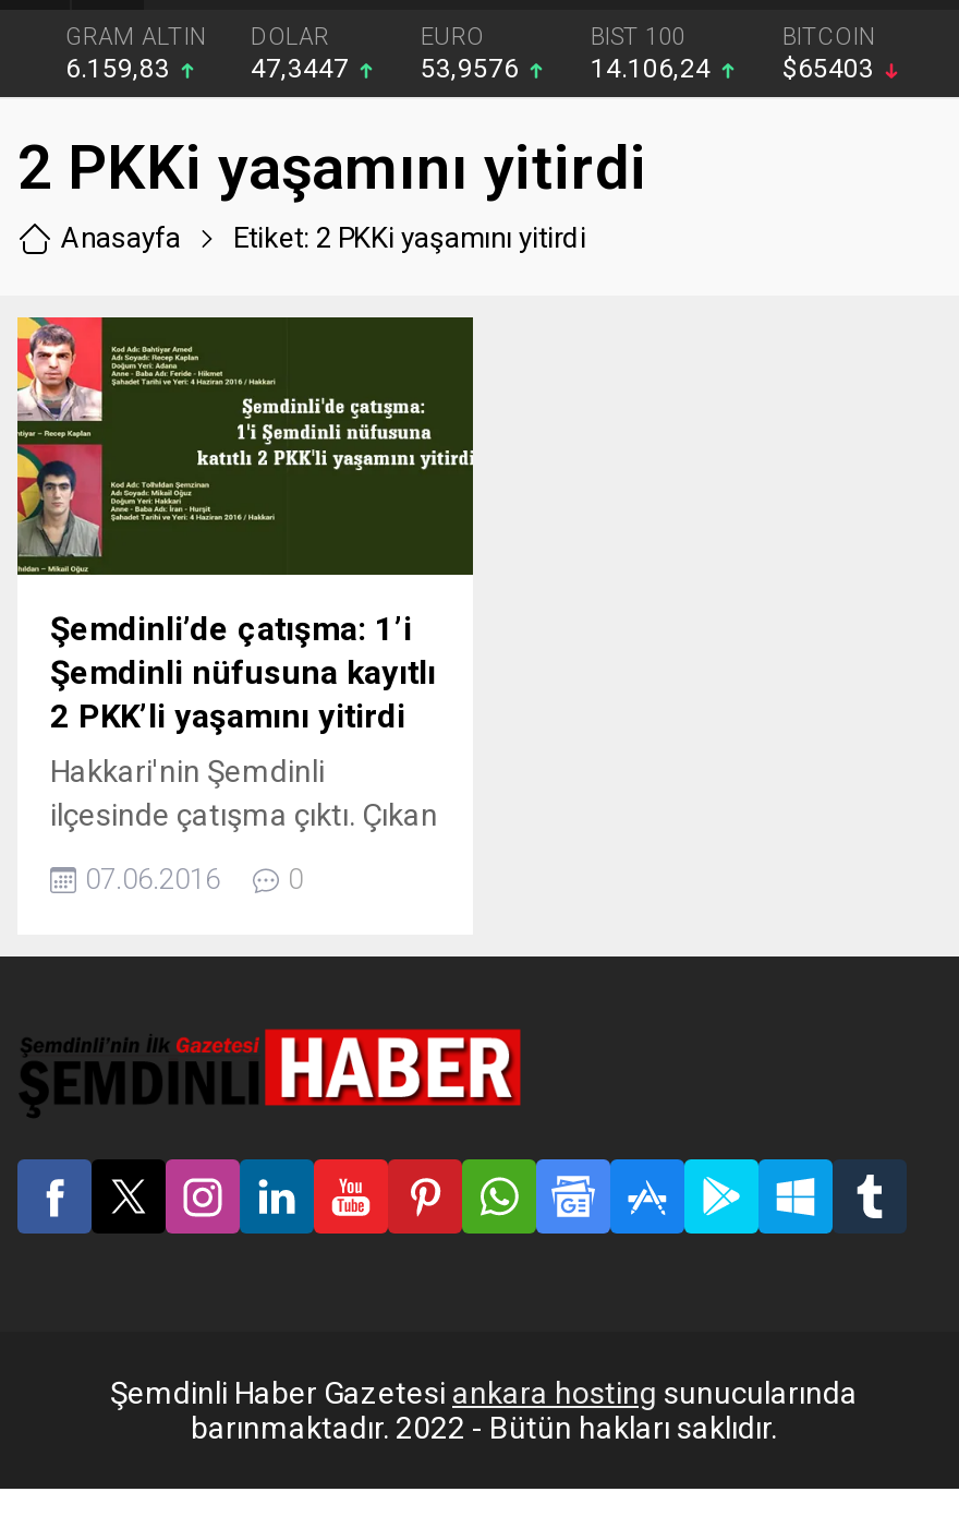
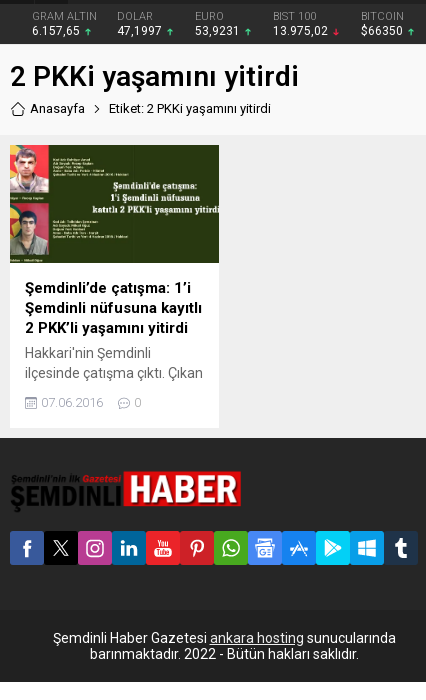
- 6.159,83
+ 6.157,65

- 47,3447
+ 47,1997

- 53,9576
+ 53,9231

- 14.106,24
+ 13.975,02

- $65403
+ $66350
